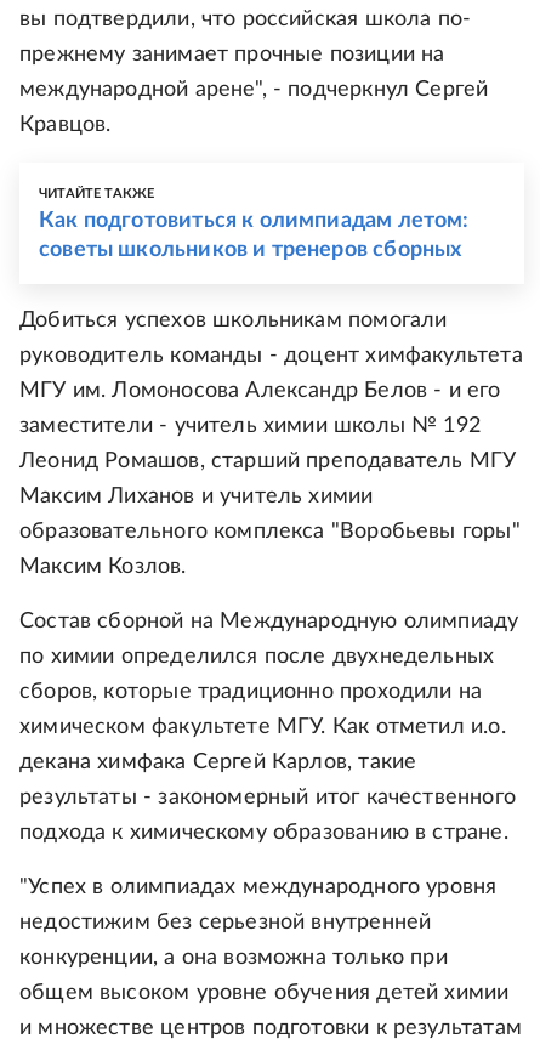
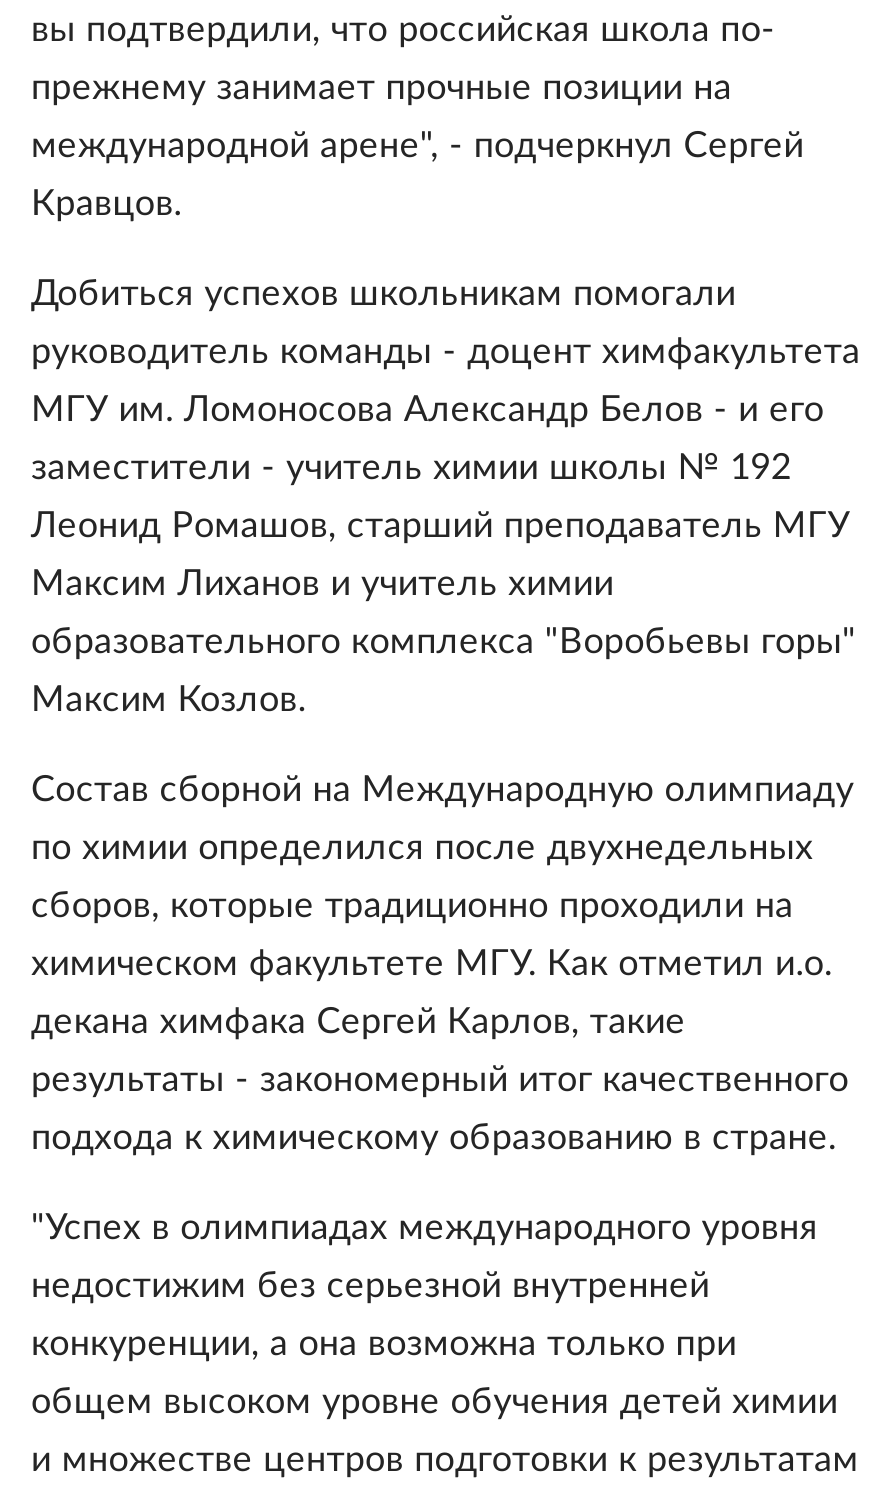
- ЧИТАЙТЕ ТАКЖЕ
- Как подготовиться к олимпиадам летом:
- советы школьников и тренеров сборных
